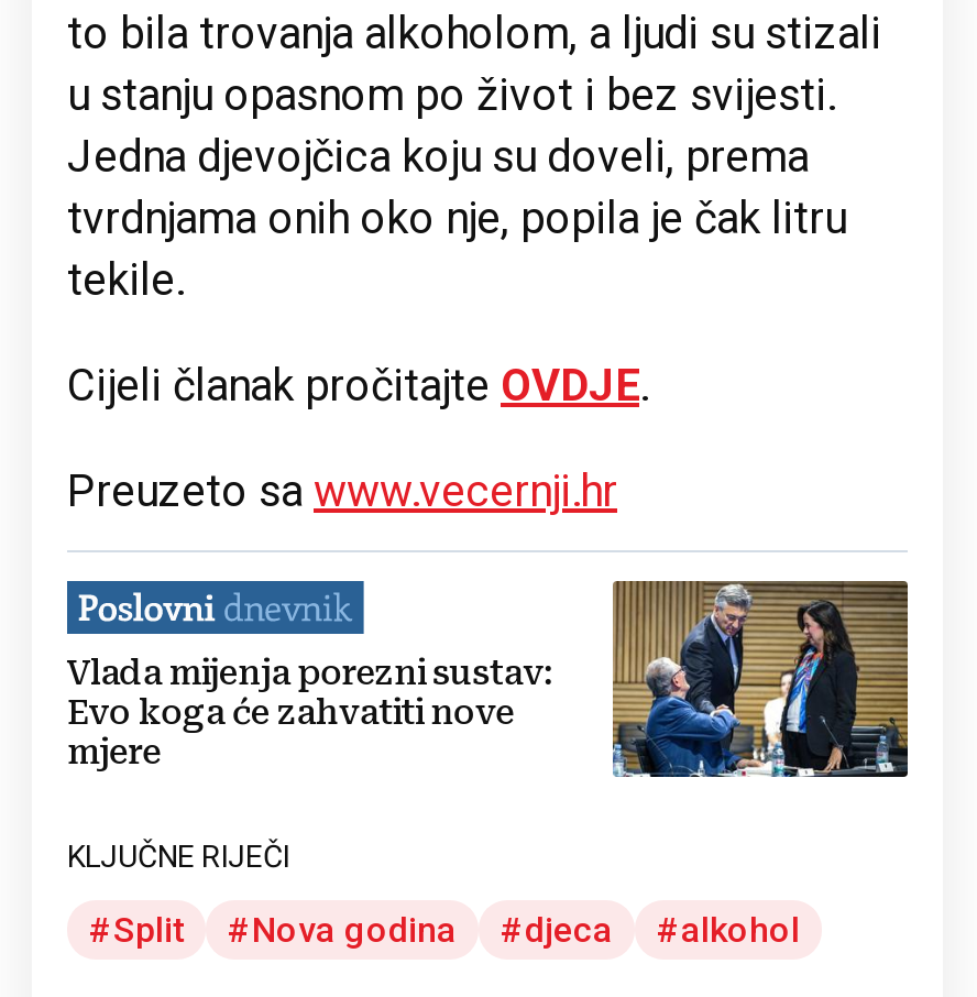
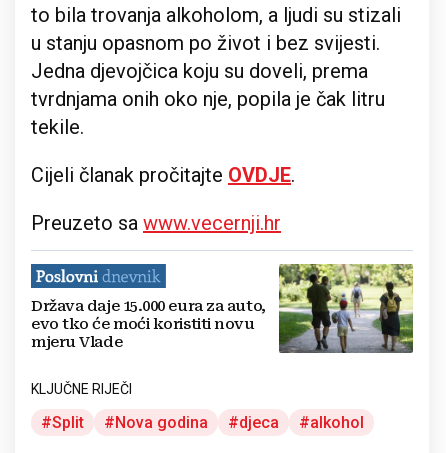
- [image]
- Vlada mijenja porezni sustav:
- Evo koga će zahvatiti nove
- mjere
+ [image]
+ Država daje 15.000 eura za auto,
+ evo tko će moći koristiti novu
+ mjeru Vlade
